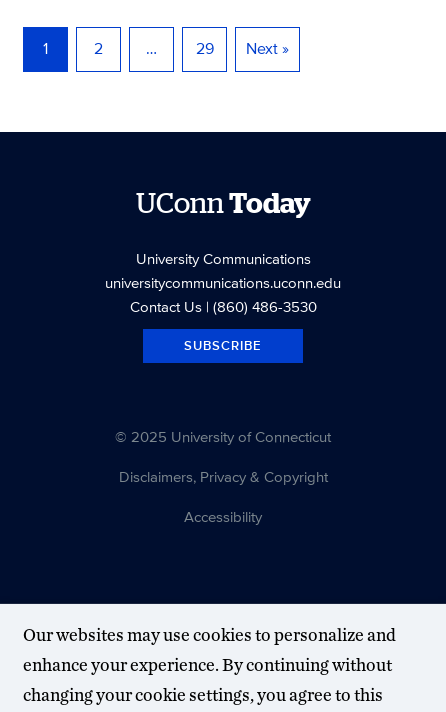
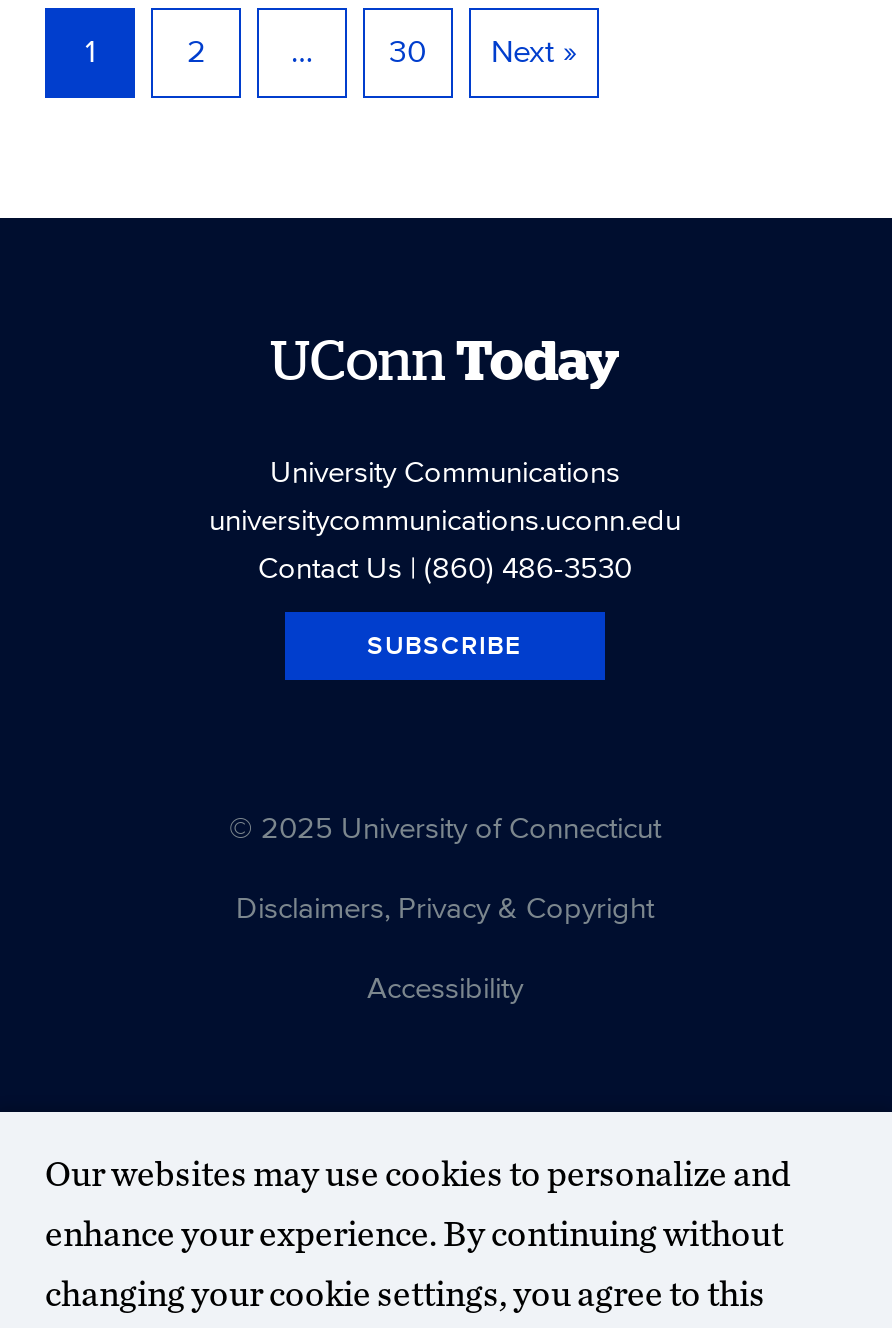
- 29
+ 30
